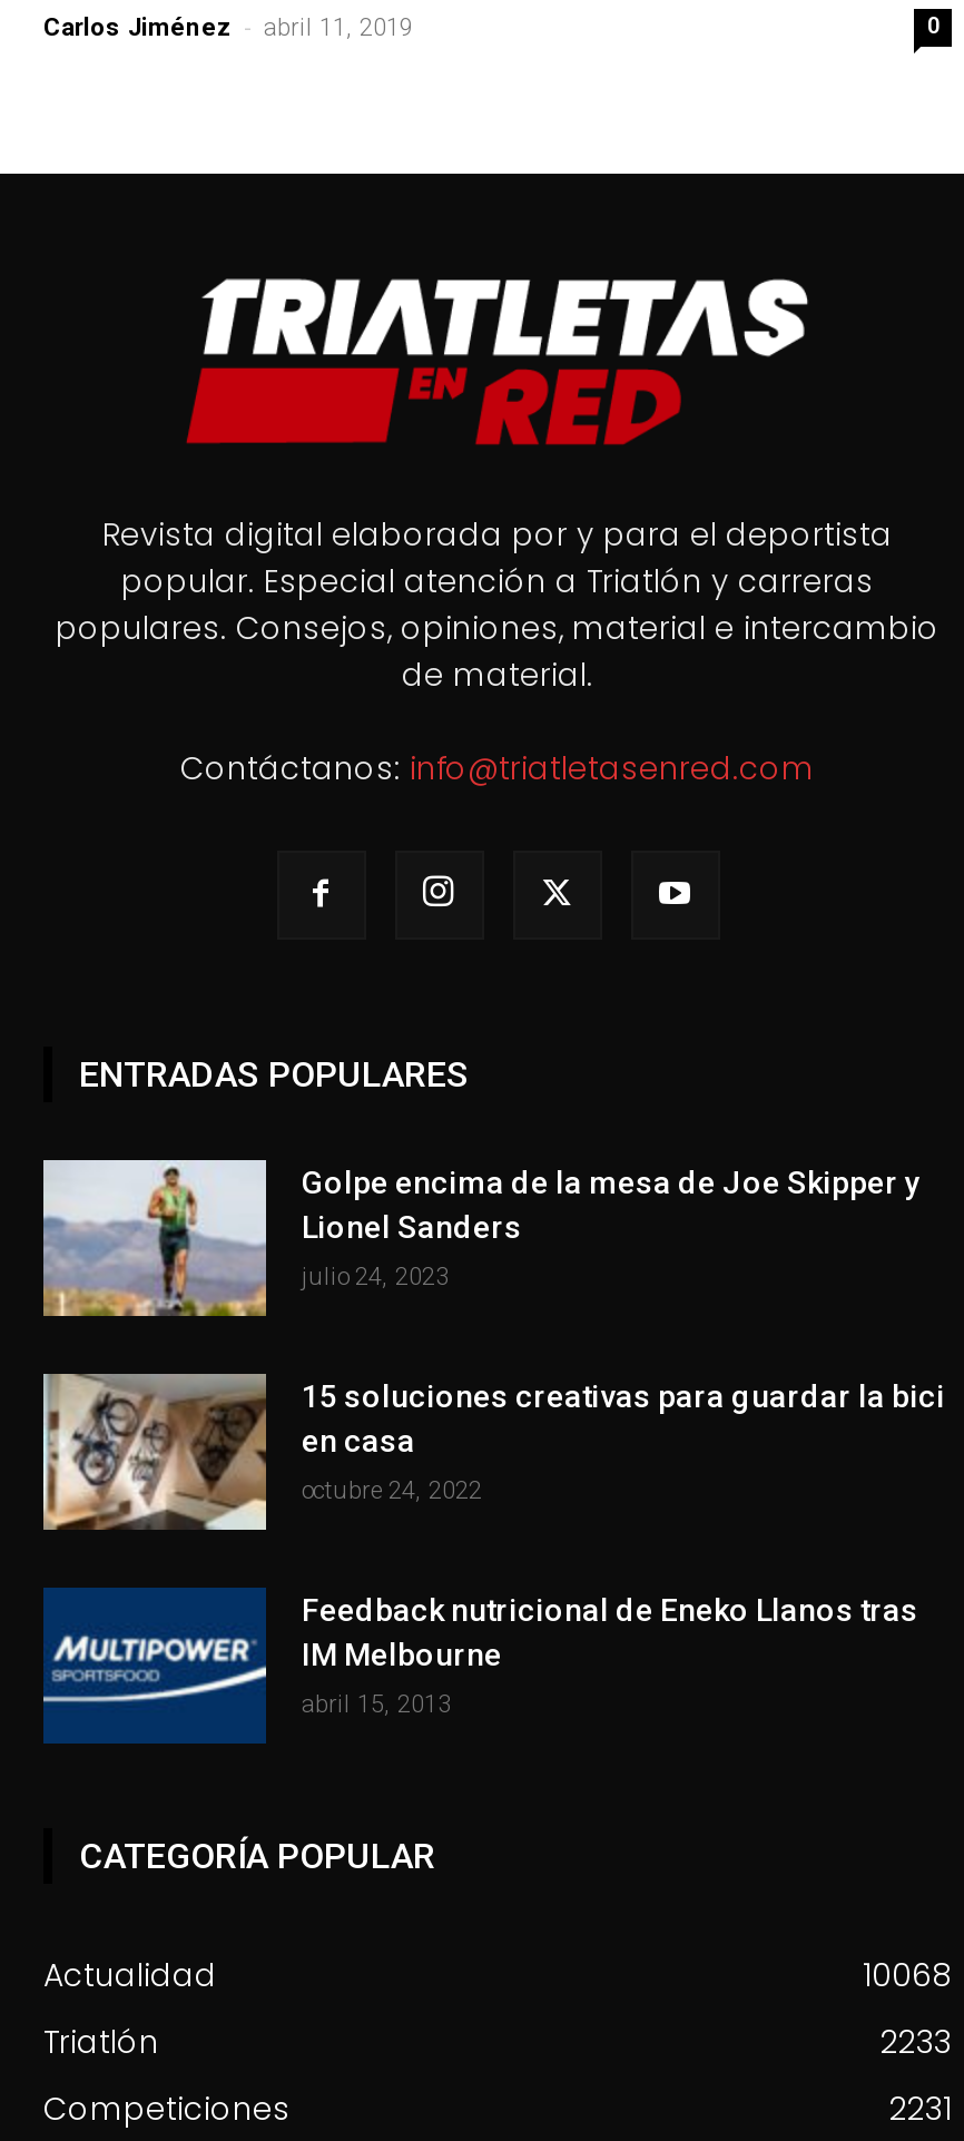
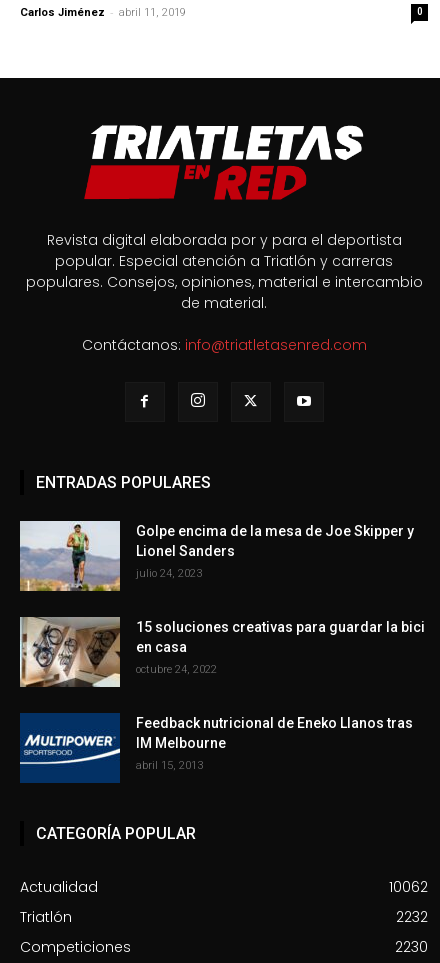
- 10068
+ 10062

- 2233
+ 2232

- 2231
+ 2230
